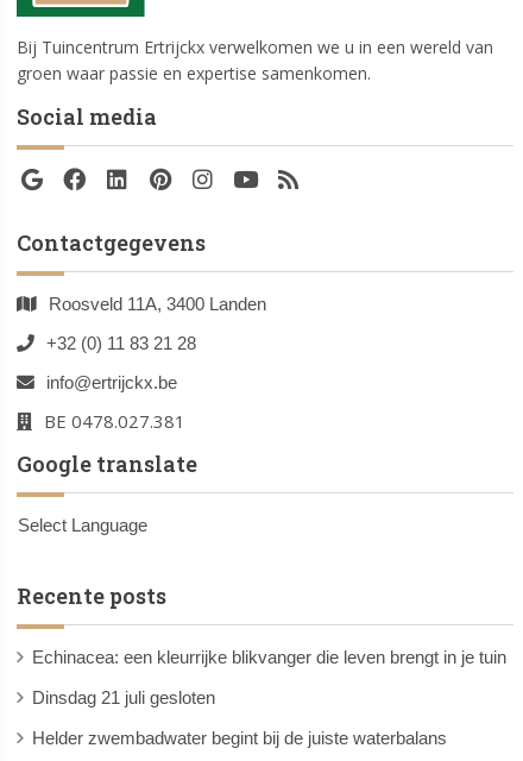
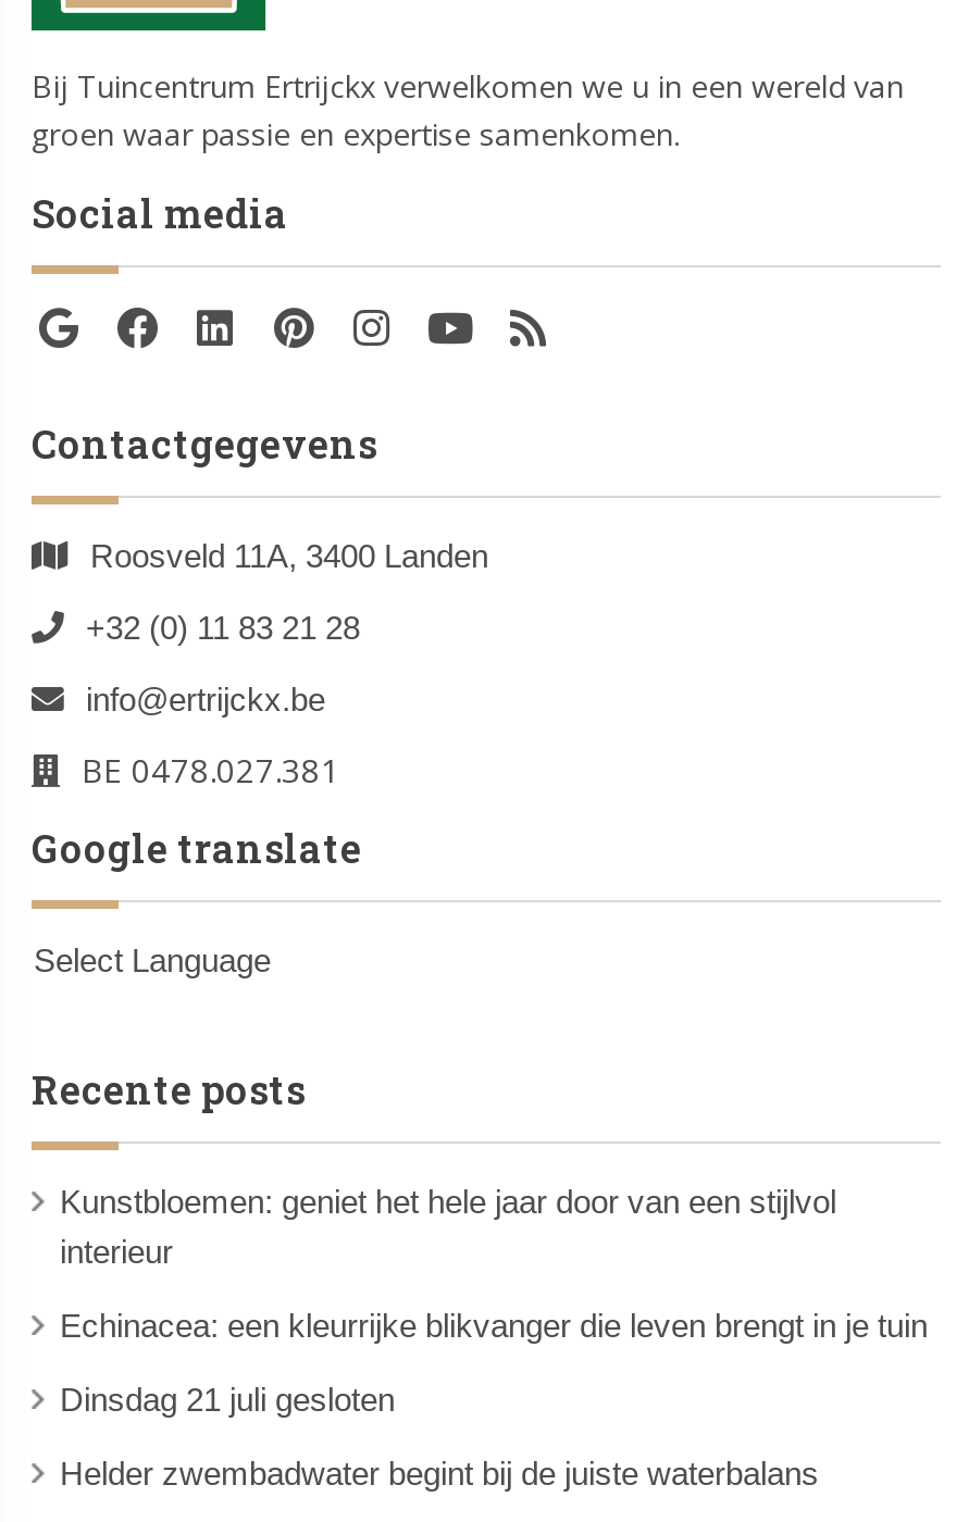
+ Kunstbloemen: geniet het hele jaar door van een stijlvol
+ interieur
